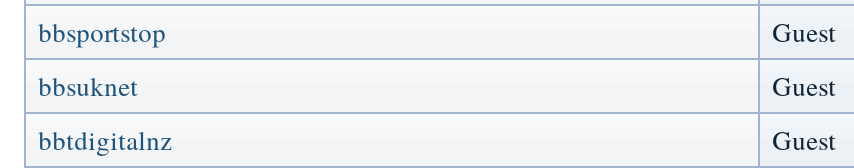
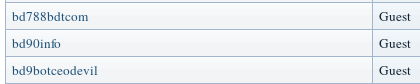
- bbsportstop
+ bd788bdtcom

- bbsuknet
+ bd90info

- bbtdigitalnz
+ bd9botceodevil
